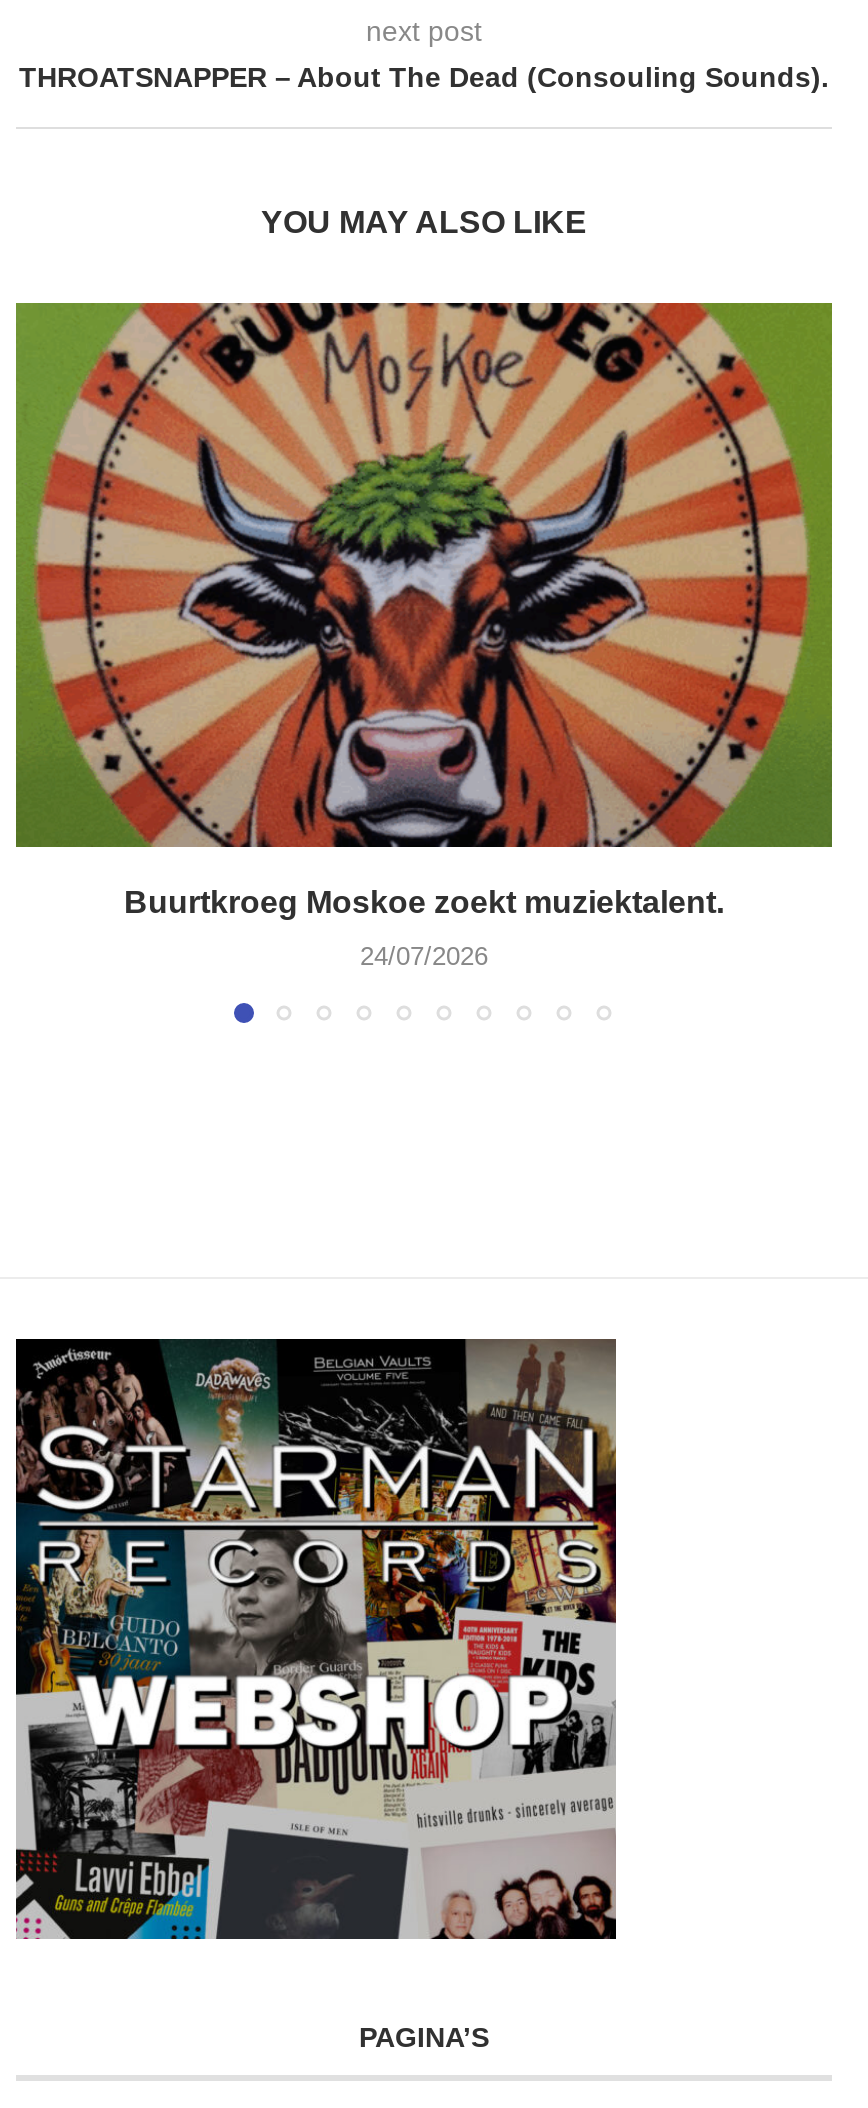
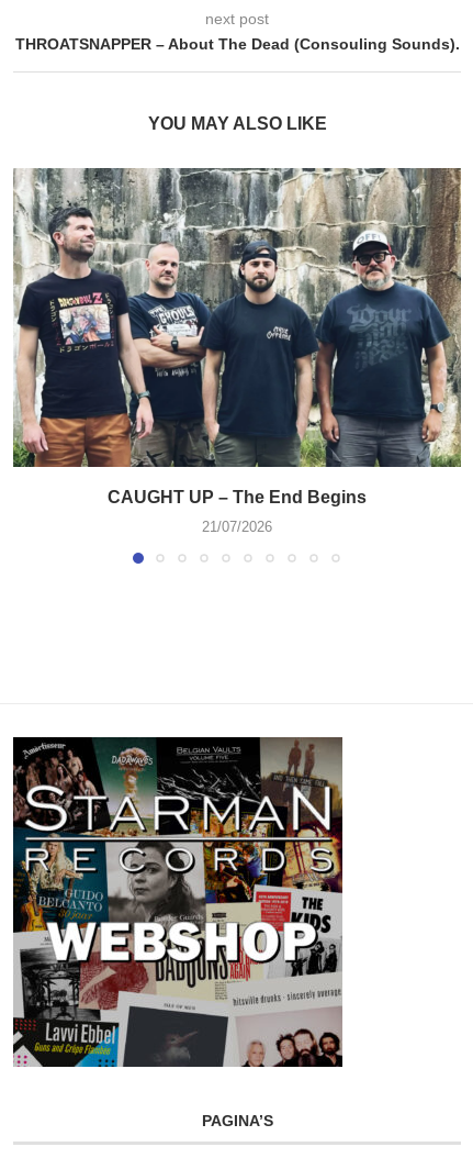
- [image]
- Buurtkroeg Moskoe zoekt muziektalent.
+ [image]
+ CAUGHT UP – The End Begins

- 24/07/2026
+ 21/07/2026
